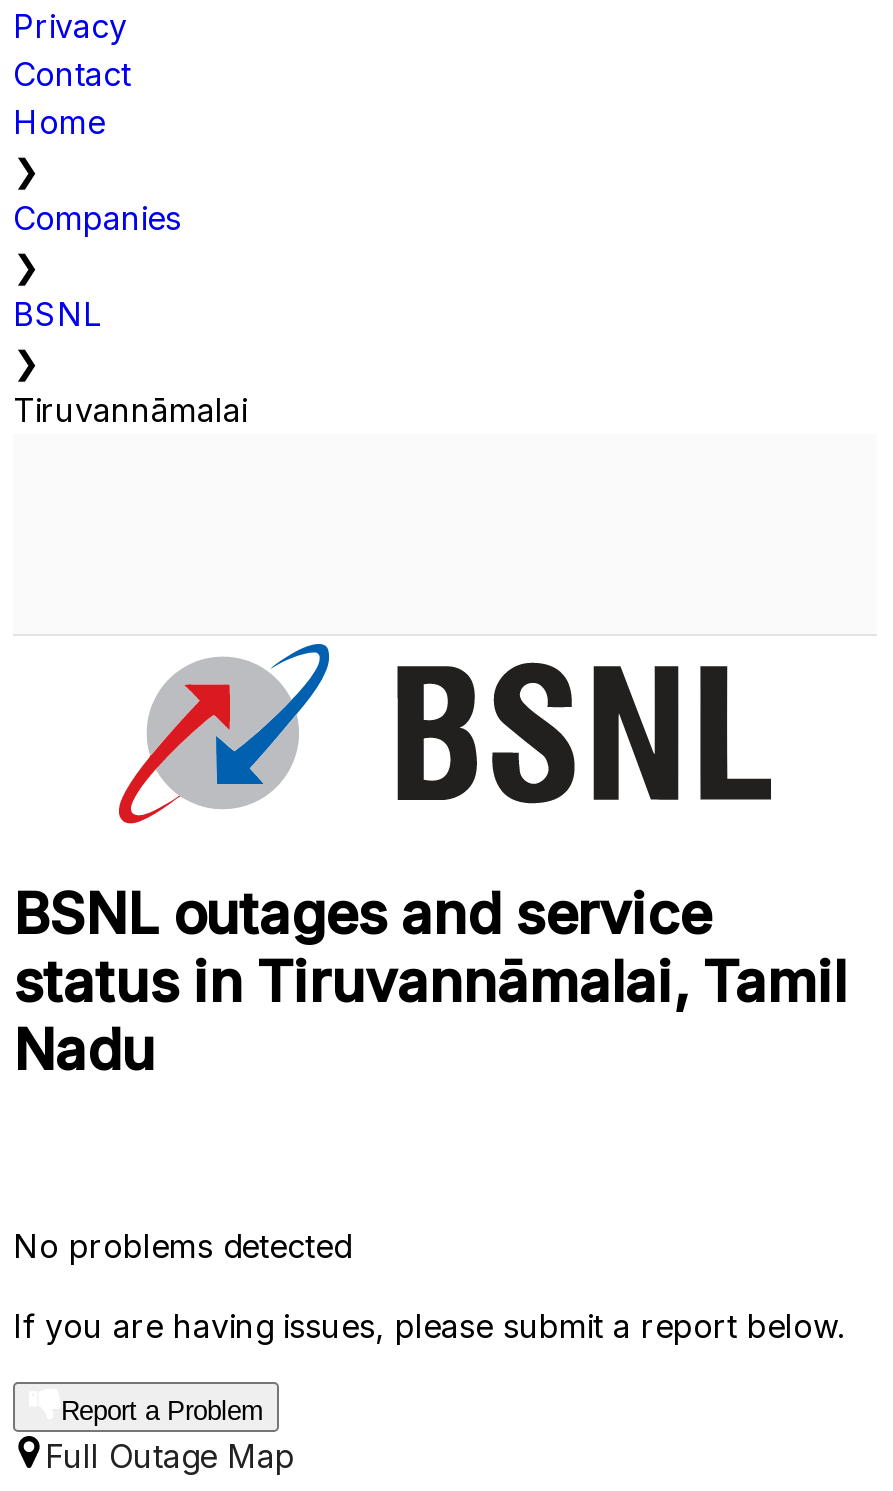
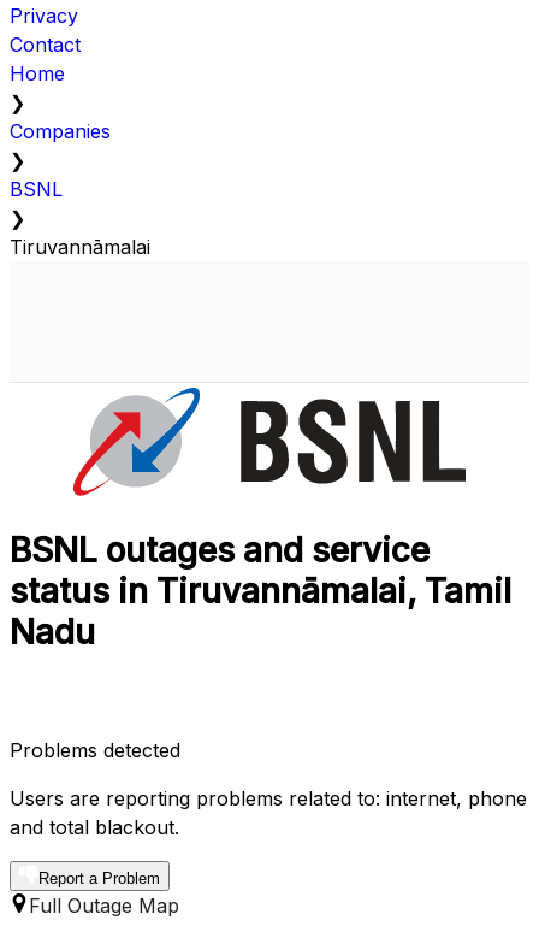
- No problems detected
+ Problems detected

- If you are having issues, please submit a report below.
+ Users are reporting problems related to: internet, phone
+ and total blackout.
